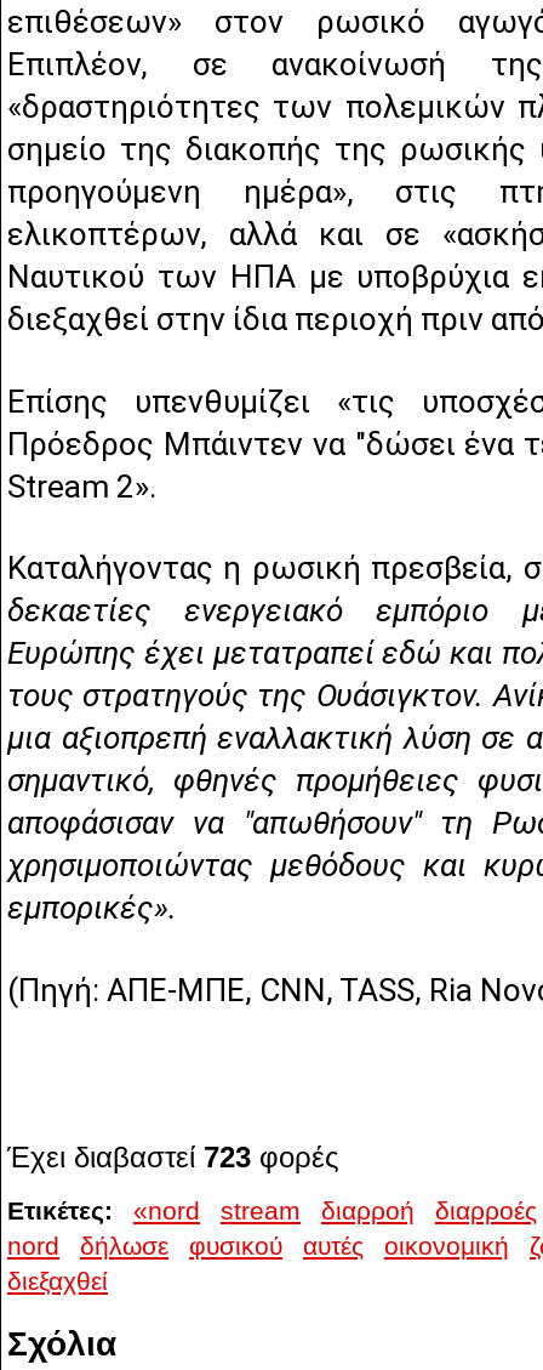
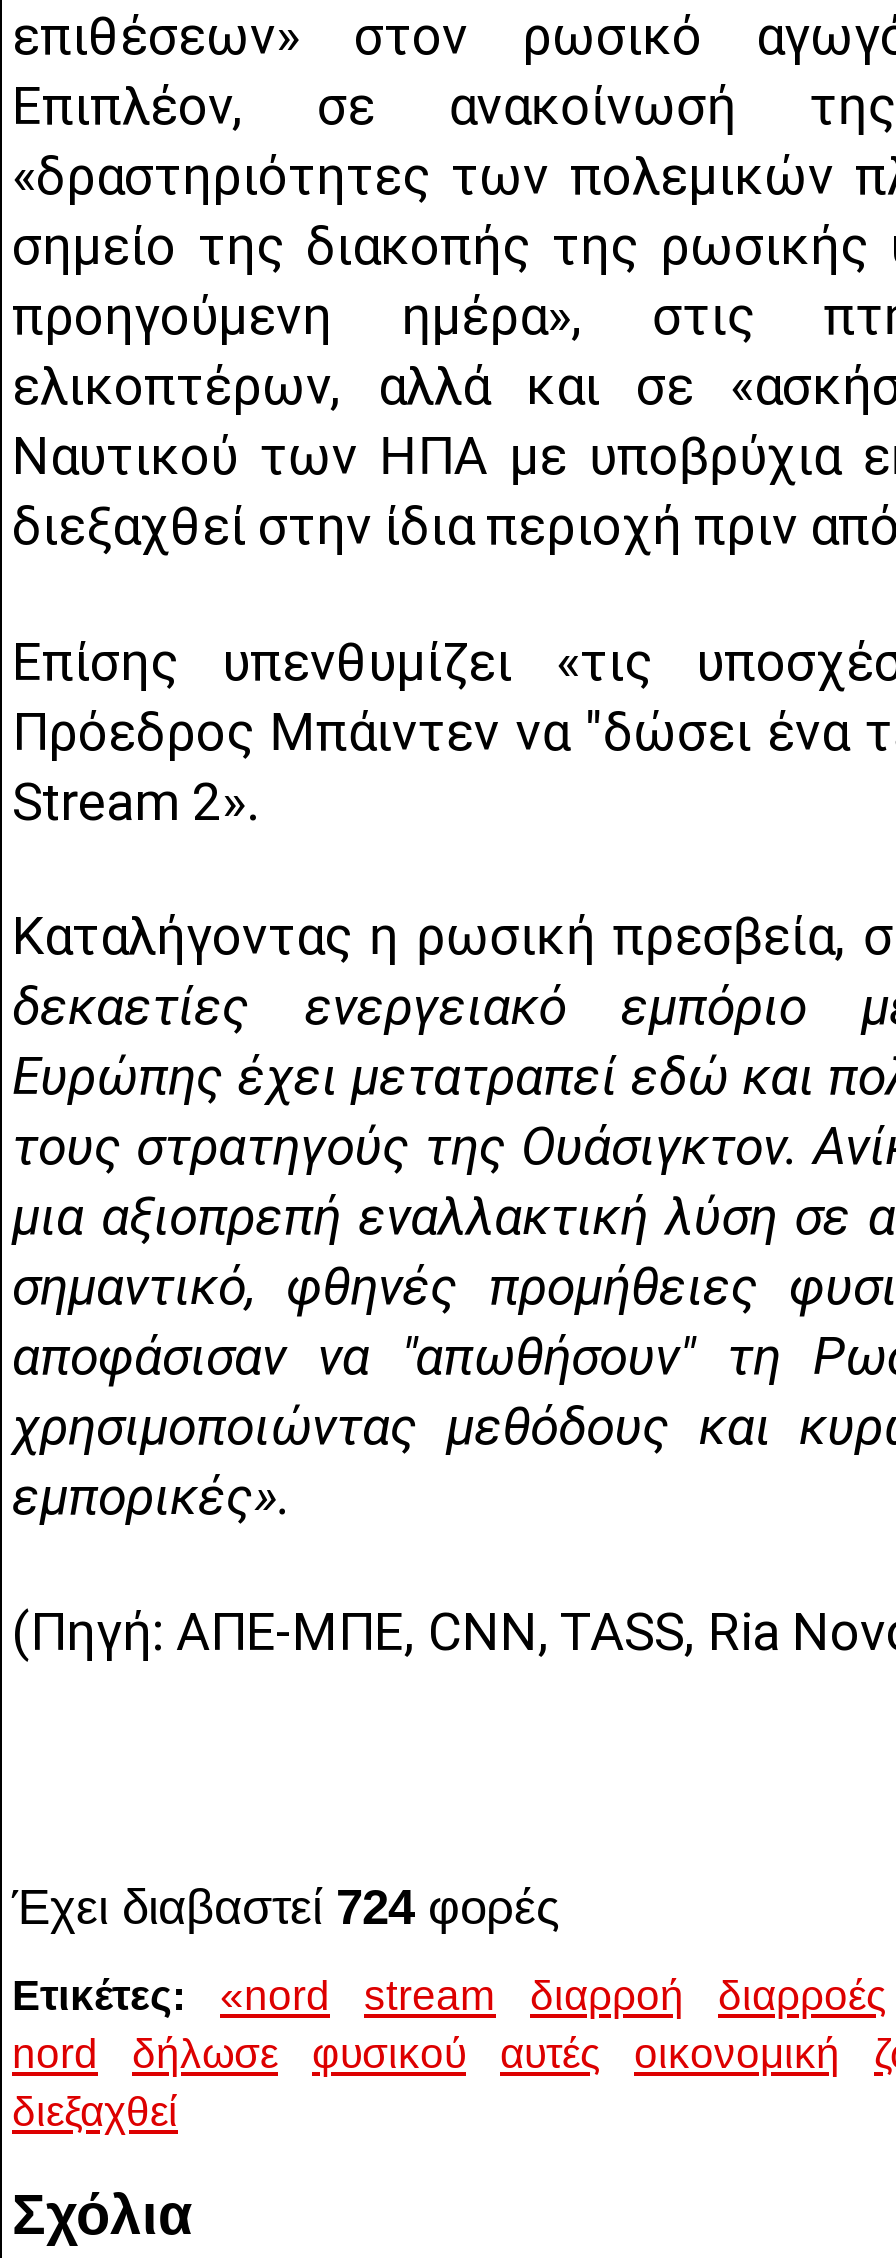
- Έχει διαβαστεί 723 φορές
+ Έχει διαβαστεί 724 φορές
